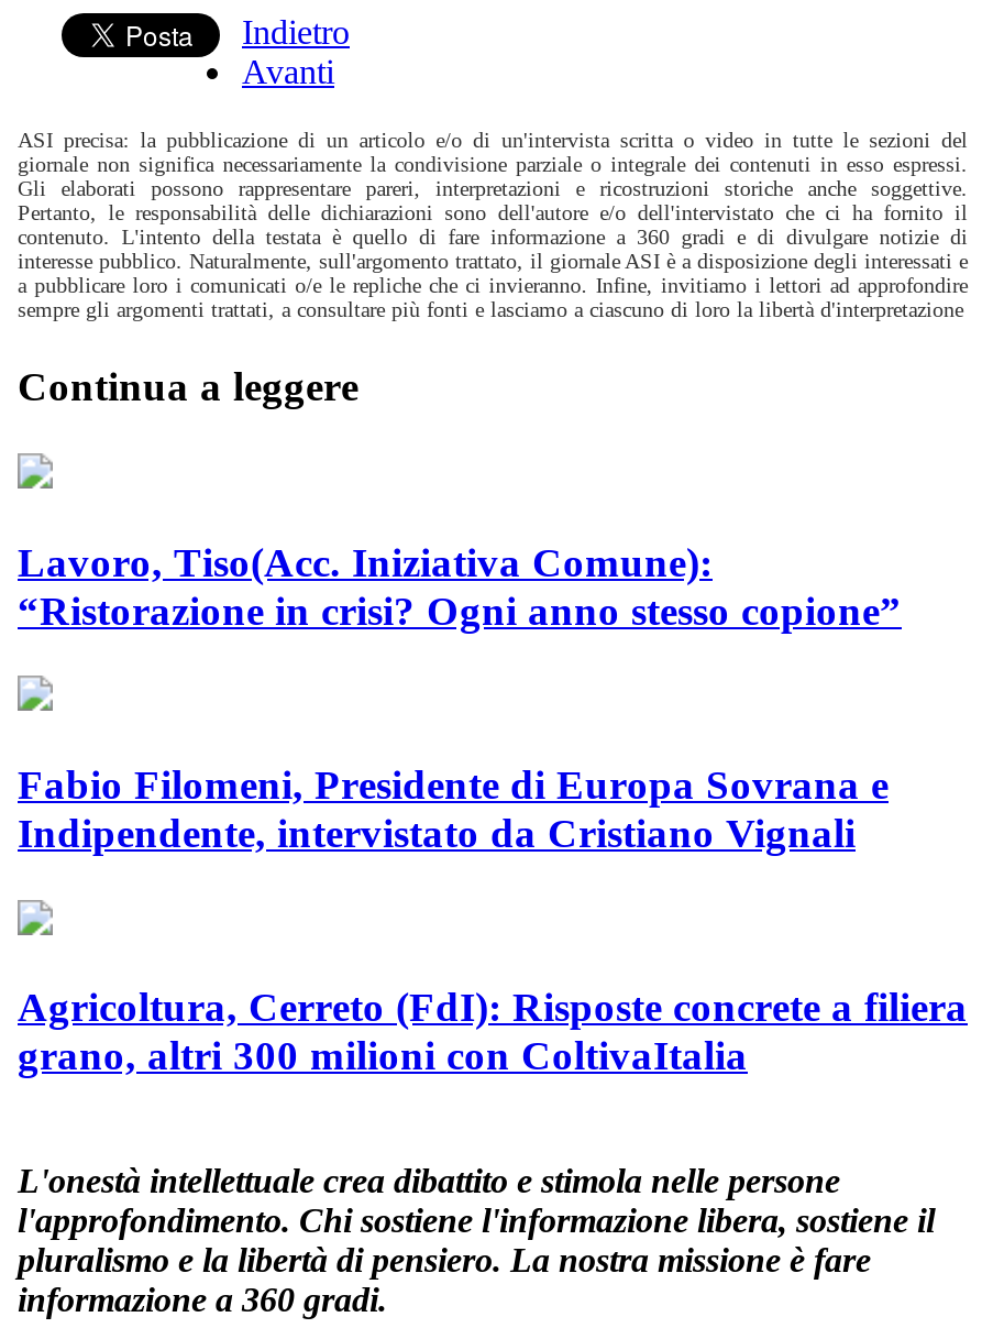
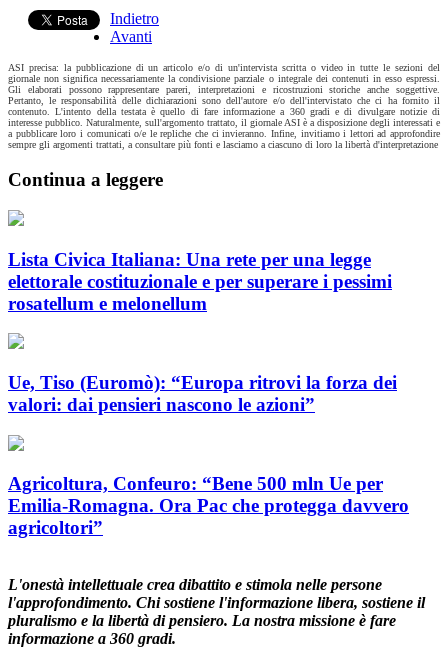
- Lavoro, Tiso(Acc. Iniziativa Comune):
- “Ristorazione in crisi? Ogni anno stesso copione”
+ Lista Civica Italiana: Una rete per una legge
+ elettorale costituzionale e per superare i pessimi
+ rosatellum e melonellum

- Fabio Filomeni, Presidente di Europa Sovrana e
- Indipendente, intervistato da Cristiano Vignali
+ Ue, Tiso (Euromò): “Europa ritrovi la forza dei
+ valori: dai pensieri nascono le azioni”

- Agricoltura, Cerreto (FdI): Risposte concrete a filiera
- grano, altri 300 milioni con ColtivaItalia
+ Agricoltura, Confeuro: “Bene 500 mln Ue per
+ Emilia-Romagna. Ora Pac che protegga davvero
+ agricoltori”
